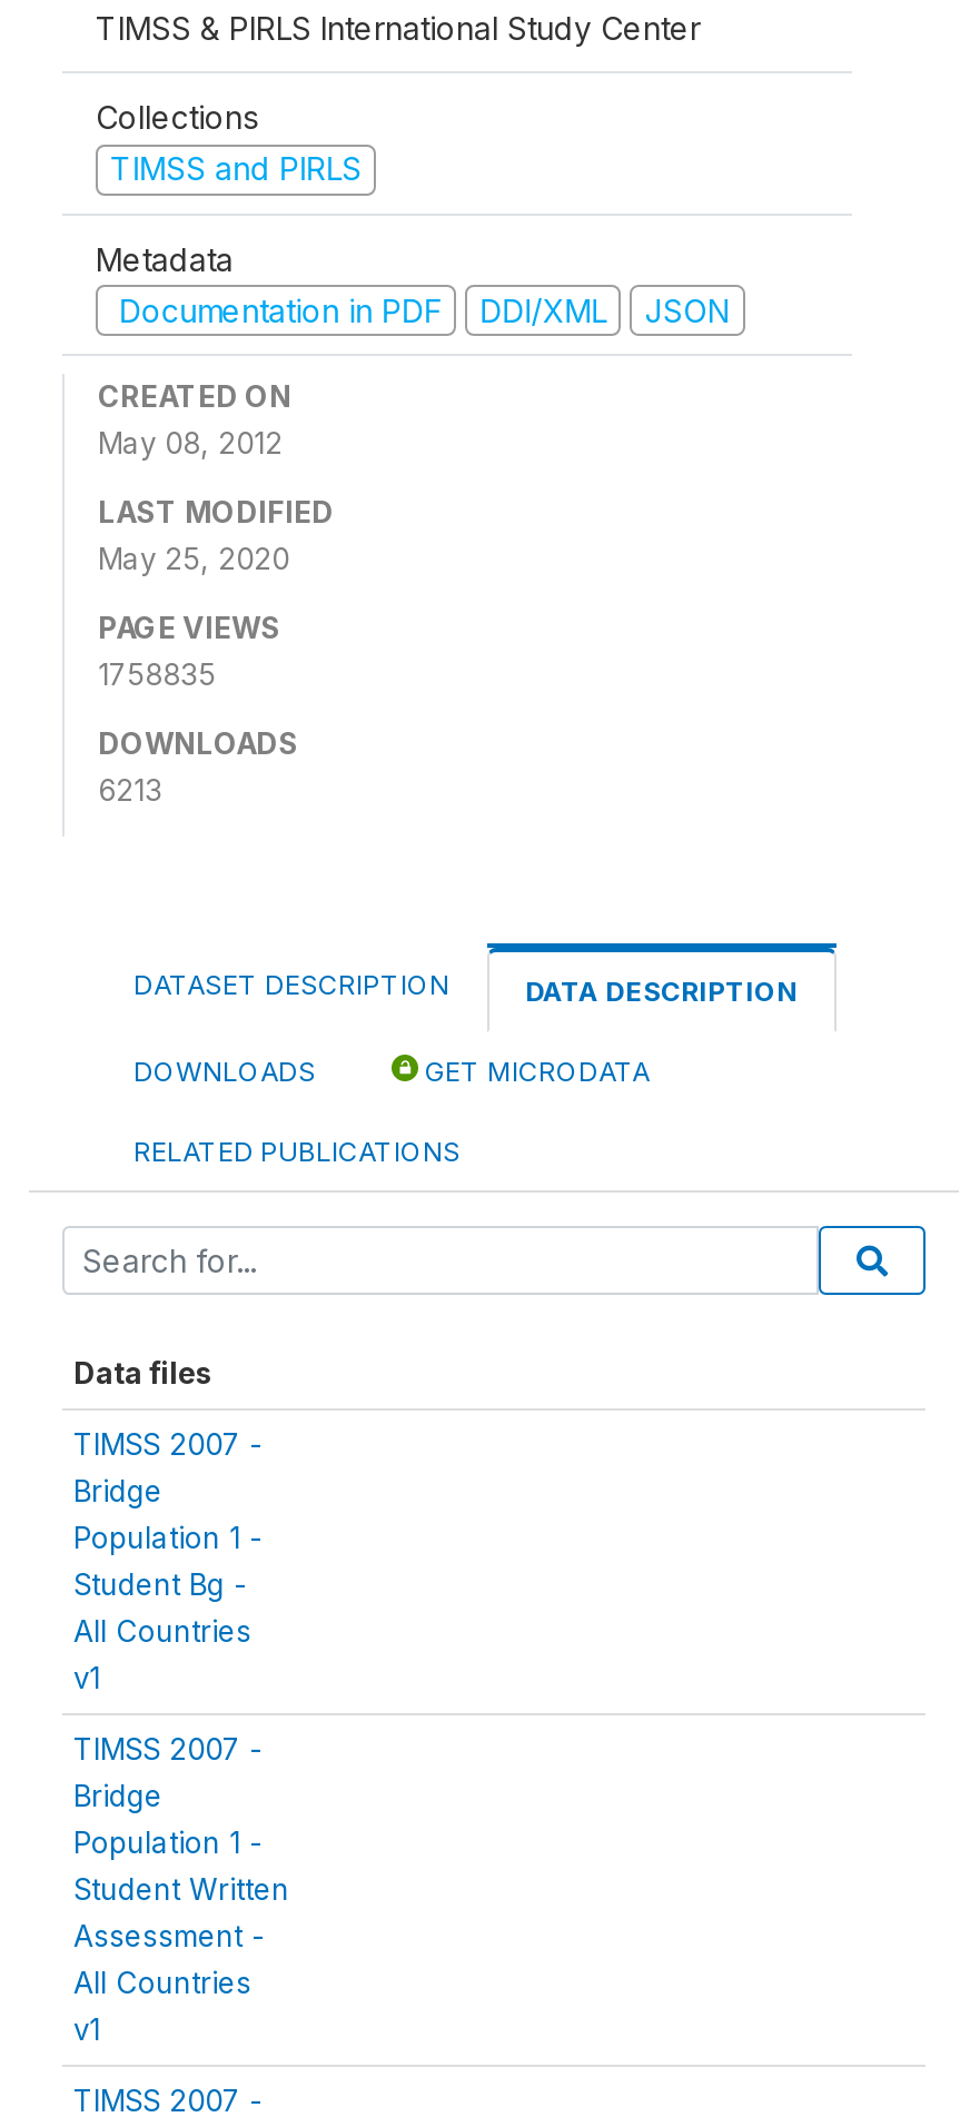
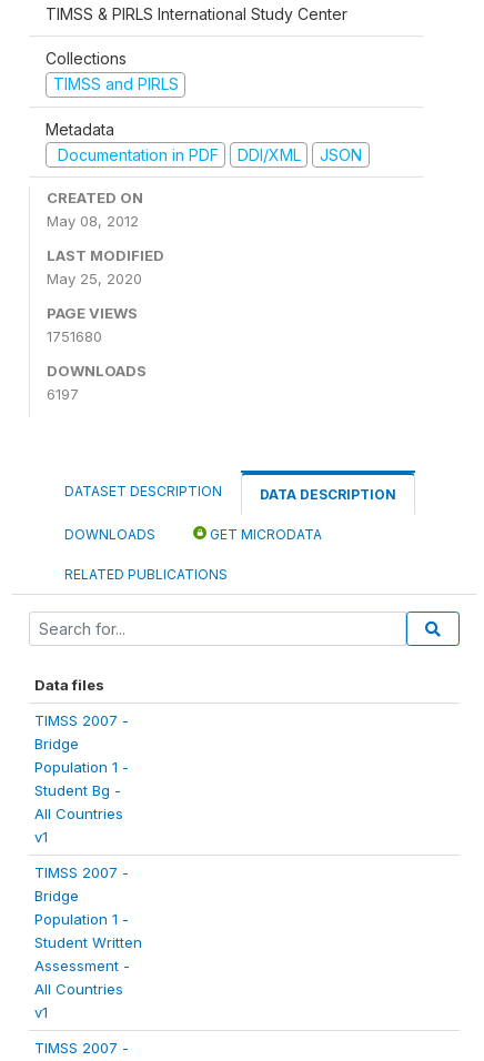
- 1758835
+ 1751680

- 6213
+ 6197
